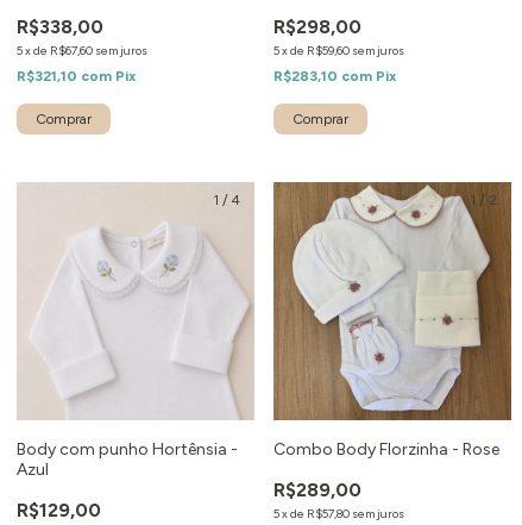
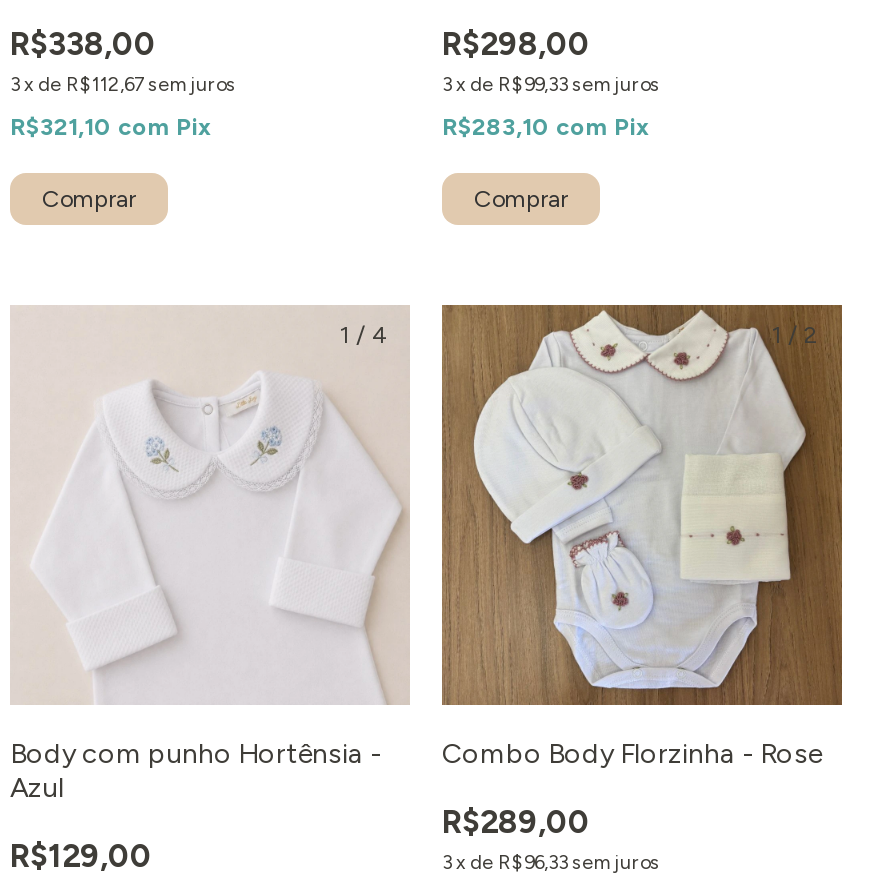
- 5 x de R$67,60 sem juros
+ 3 x de R$112,67 sem juros

- 5 x de R$59,60 sem juros
+ 3 x de R$99,33 sem juros

- 5 x de R$57,80 sem juros
+ 3 x de R$96,33 sem juros
